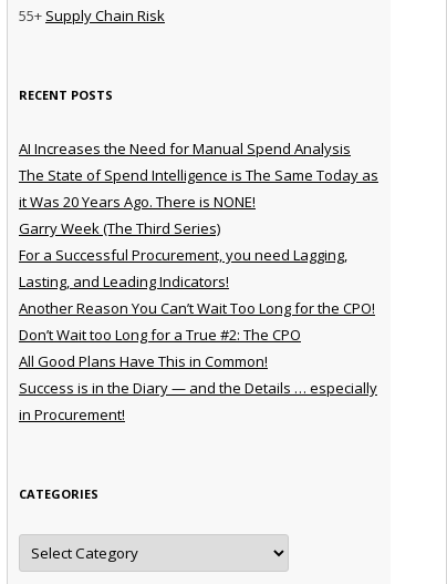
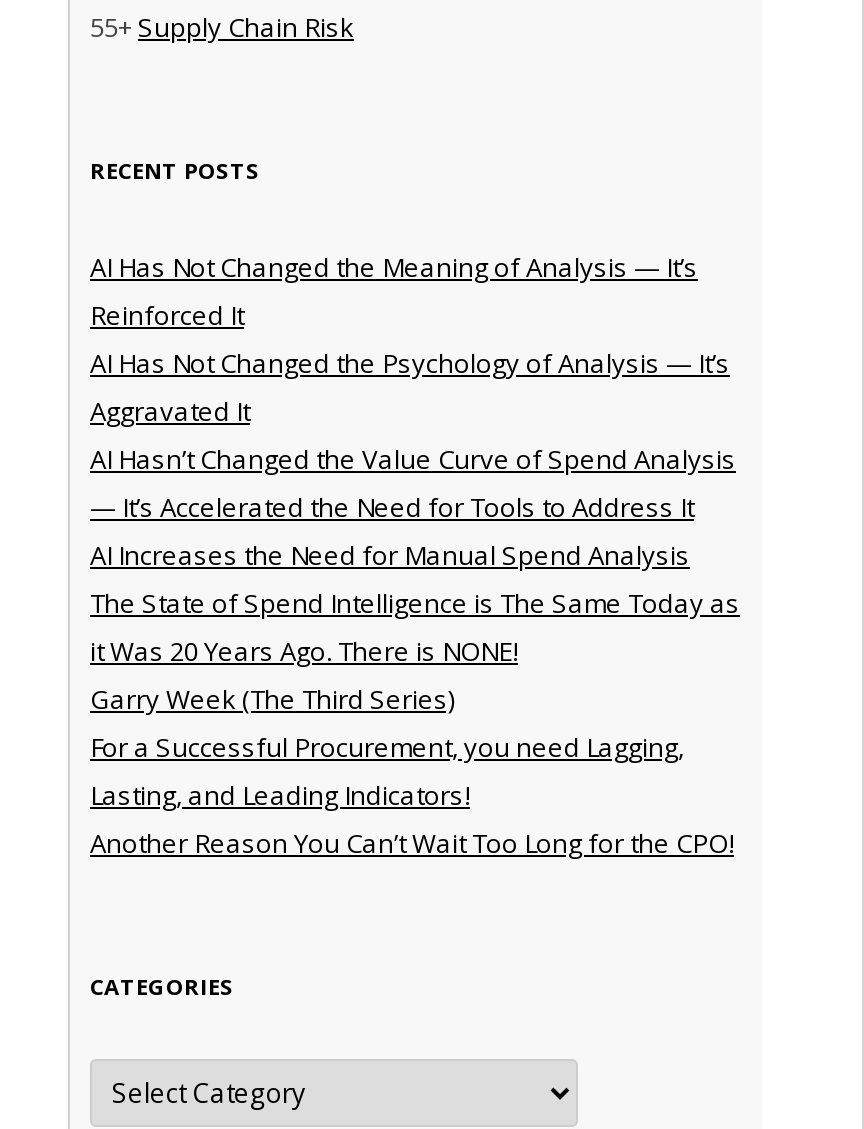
+ AI Has Not Changed the Meaning of Analysis — It’s
+ Reinforced It
+ AI Has Not Changed the Psychology of Analysis — It’s
+ Aggravated It
+ AI Hasn’t Changed the Value Curve of Spend Analysis
+ — It’s Accelerated the Need for Tools to Address It

moved down: AI Increases the Need for Manual Spend Analysis | The State of Spend Intelligence is The Same Today as | it Was 20 Years Ago. There is NONE! | Garry Week (The Third Series) | For a Successful Procurement, you need Lagging, | Lasting, and Leading Indicators! | Another Reason You Can’t Wait Too Long for the CPO!

- Don’t Wait too Long for a True #2: The CPO
- All Good Plans Have This in Common!
- Success is in the Diary — and the Details … especially
- in Procurement!
